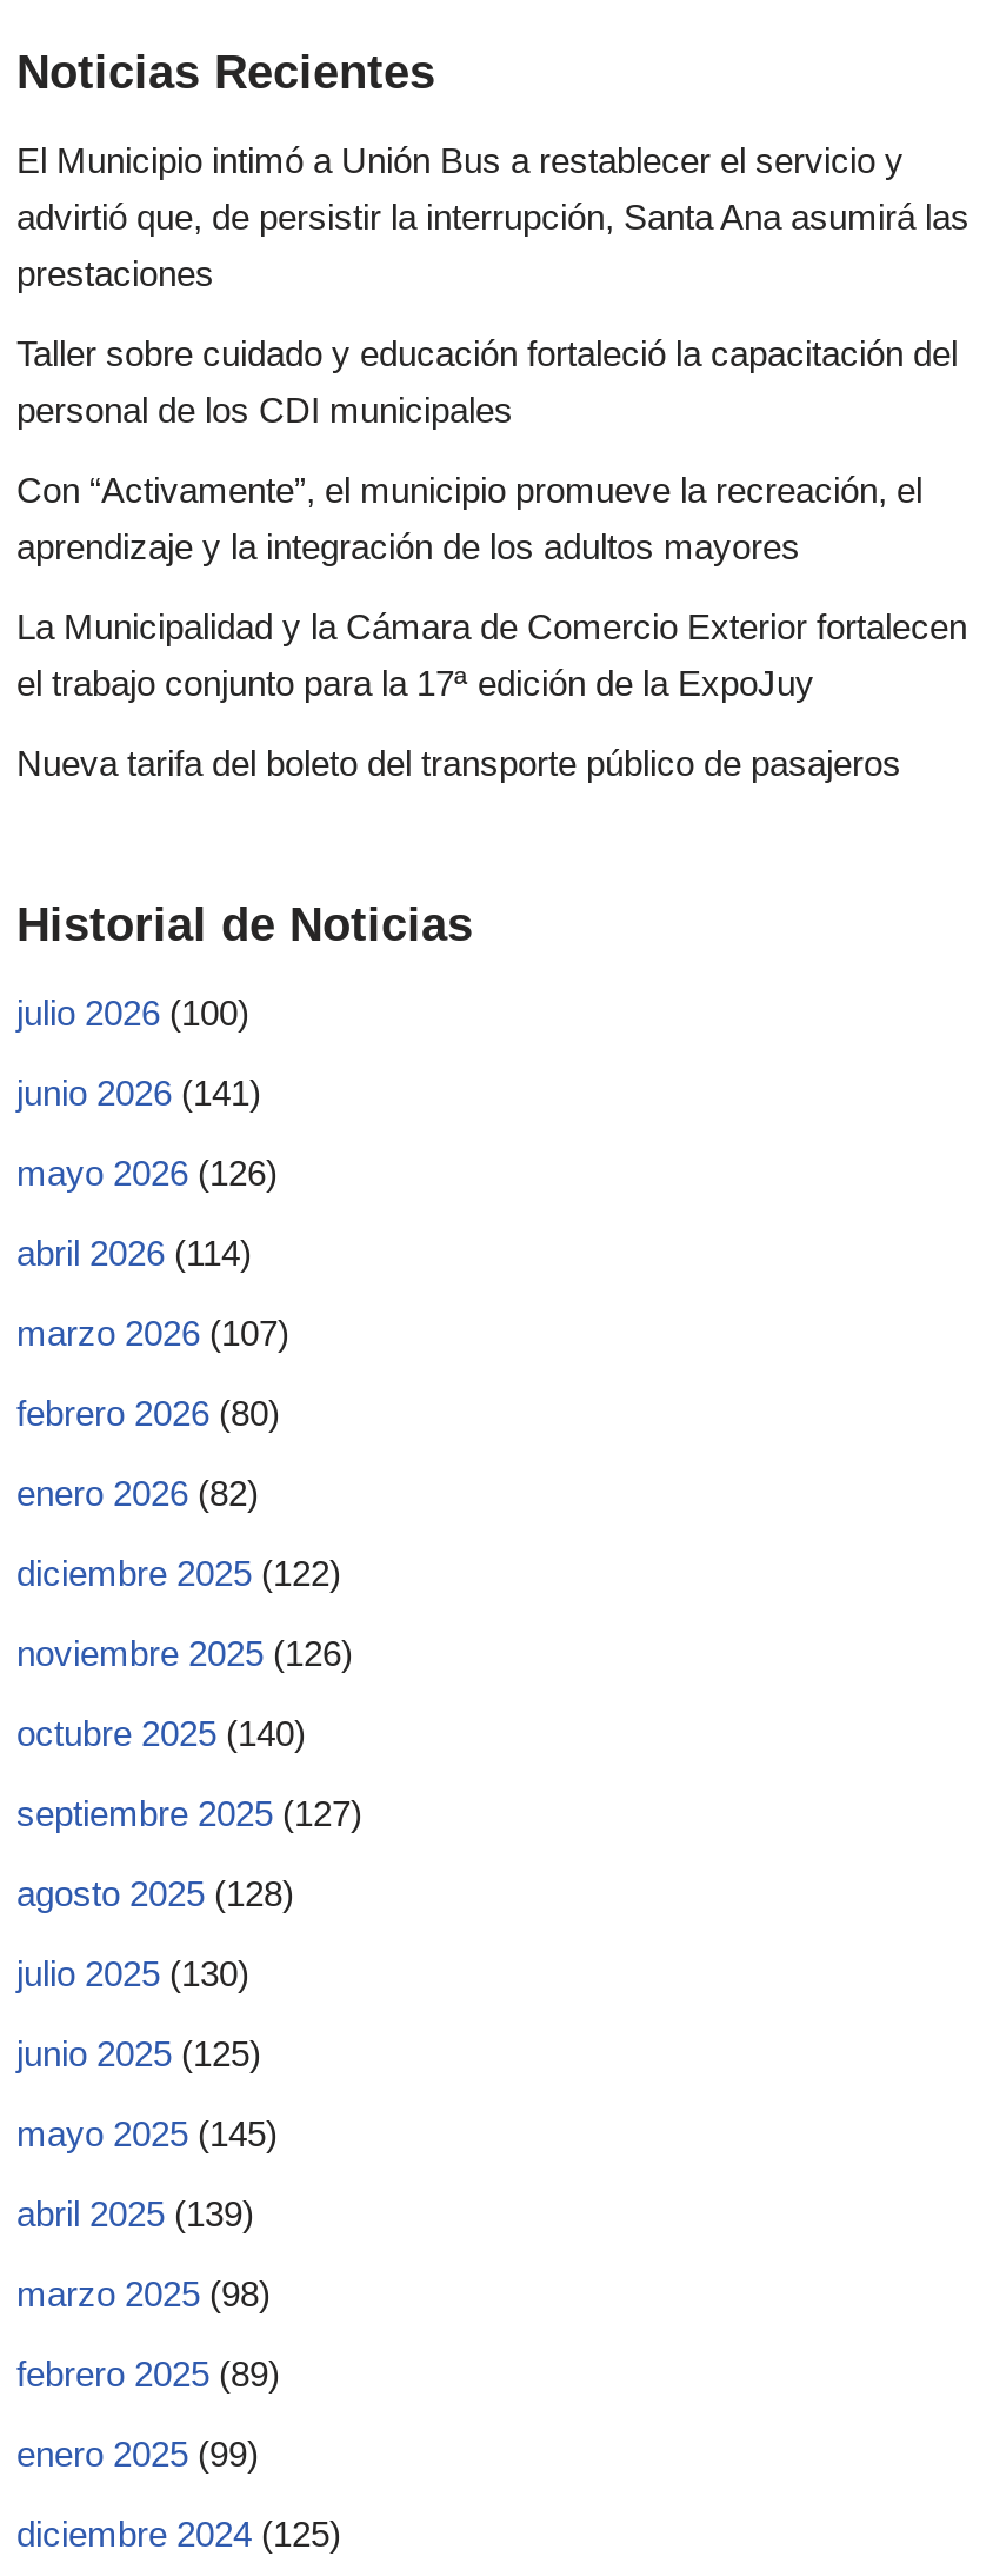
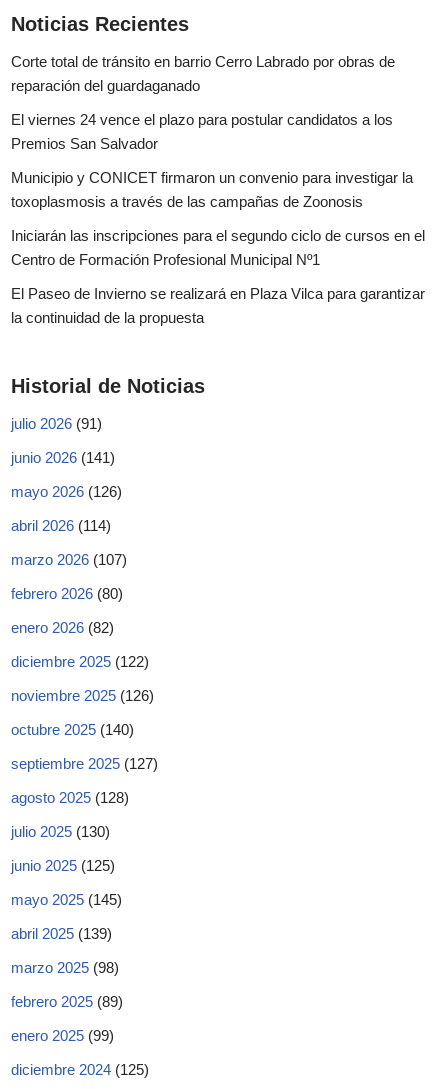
- El Municipio intimó a Unión Bus a restablecer el servicio y
- advirtió que, de persistir la interrupción, Santa Ana asumirá las
- prestaciones
+ Corte total de tránsito en barrio Cerro Labrado por obras de
+ reparación del guardaganado

- Taller sobre cuidado y educación fortaleció la capacitación del
- personal de los CDI municipales
+ El viernes 24 vence el plazo para postular candidatos a los
+ Premios San Salvador

- Con “Activamente”, el municipio promueve la recreación, el
- aprendizaje y la integración de los adultos mayores
+ Municipio y CONICET firmaron un convenio para investigar la
+ toxoplasmosis a través de las campañas de Zoonosis

- La Municipalidad y la Cámara de Comercio Exterior fortalecen
- el trabajo conjunto para la 17ª edición de la ExpoJuy
+ Iniciarán las inscripciones para el segundo ciclo de cursos en el
+ Centro de Formación Profesional Municipal Nº1

- Nueva tarifa del boleto del transporte público de pasajeros
+ El Paseo de Invierno se realizará en Plaza Vilca para garantizar
+ la continuidad de la propuesta

- julio 2026 (100)
+ julio 2026 (91)
